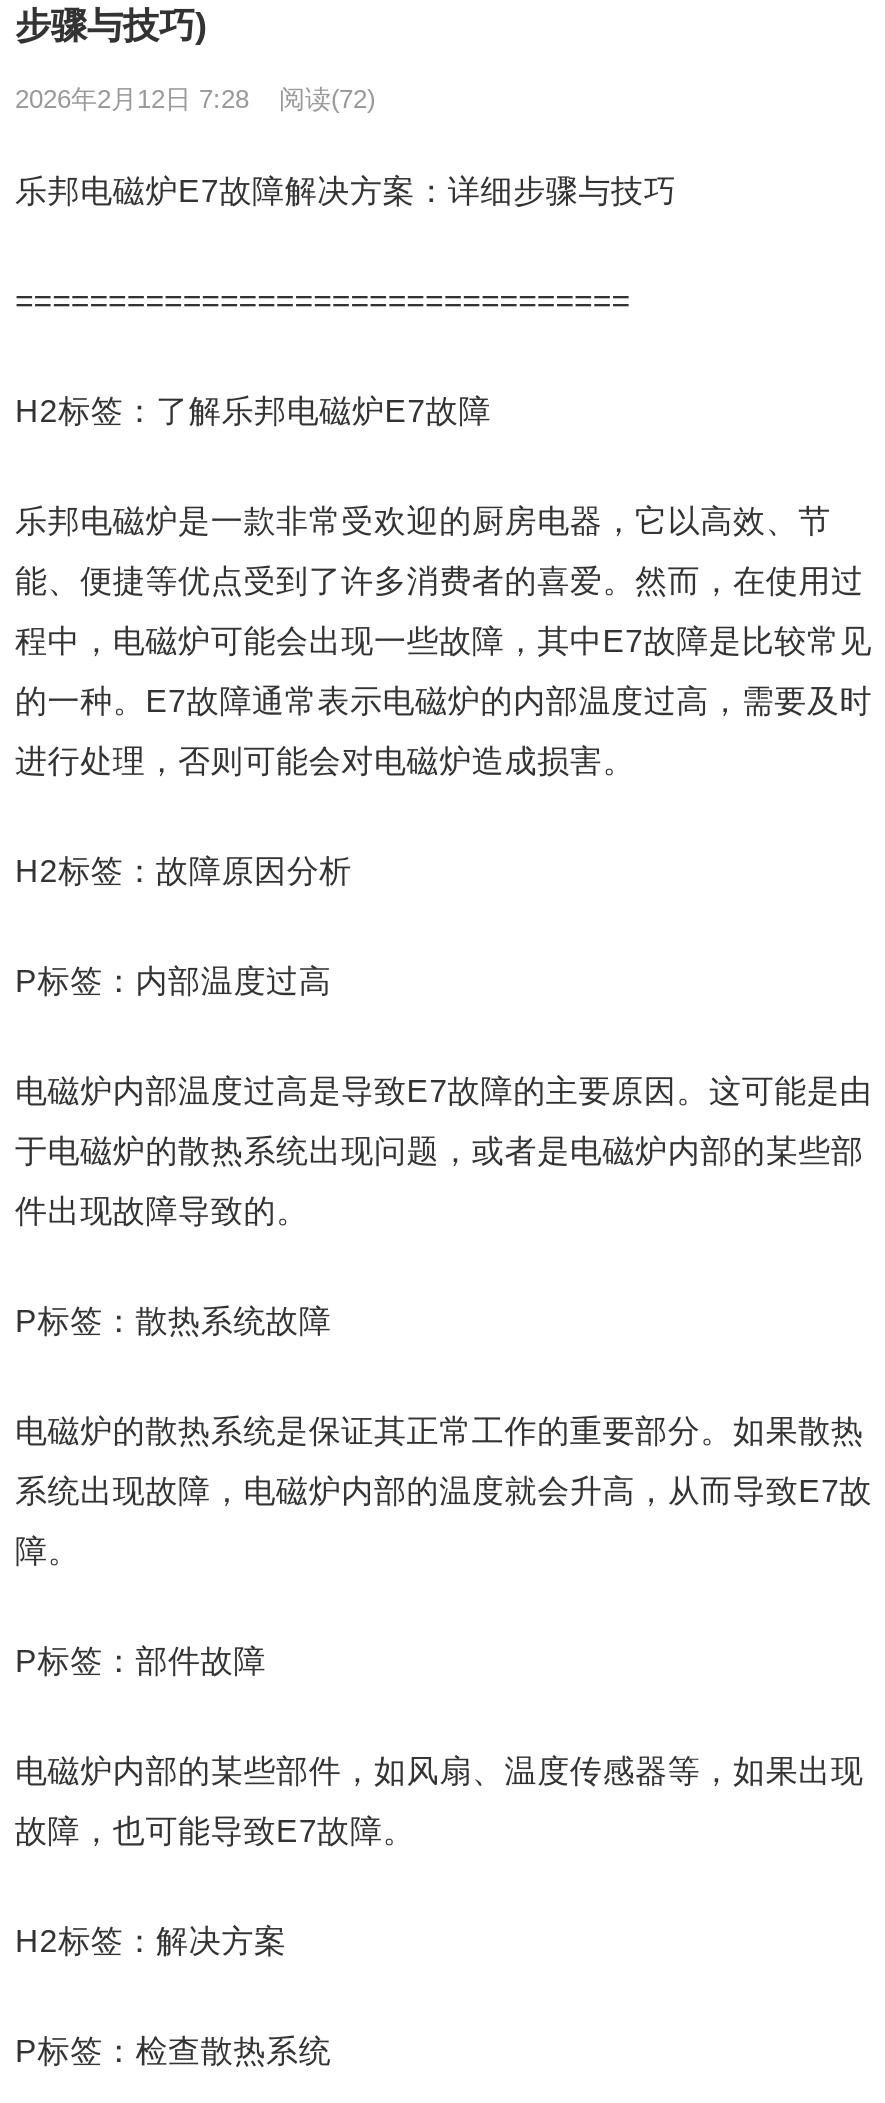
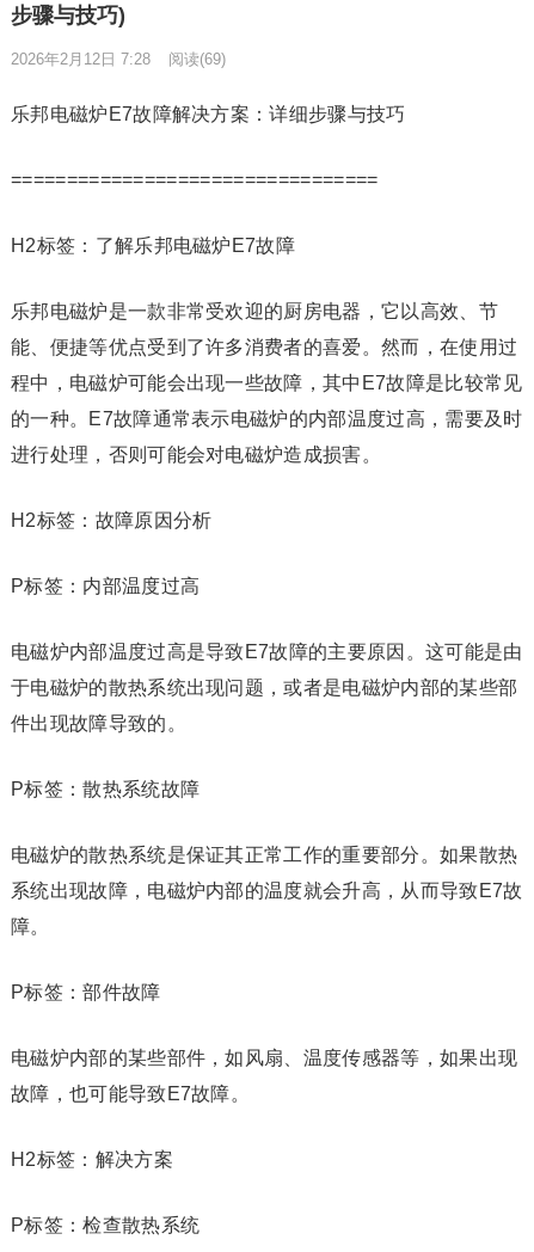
- 2026年2月12日 7:28 阅读(72)
+ 2026年2月12日 7:28 阅读(69)
